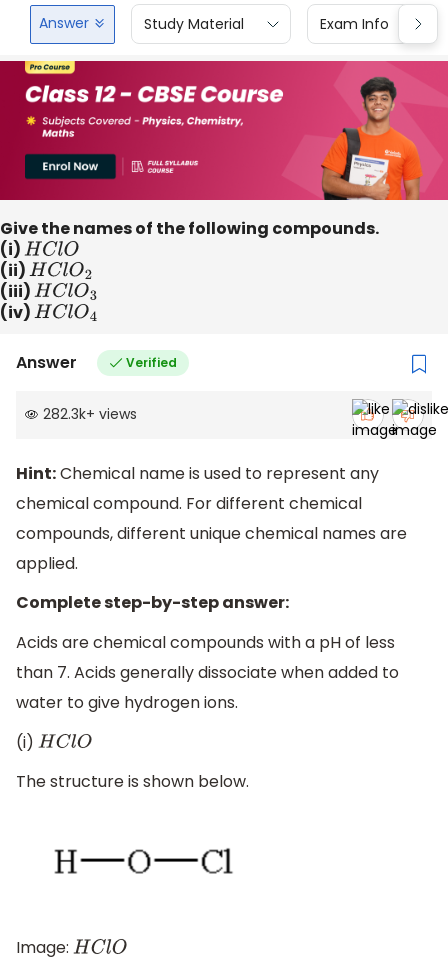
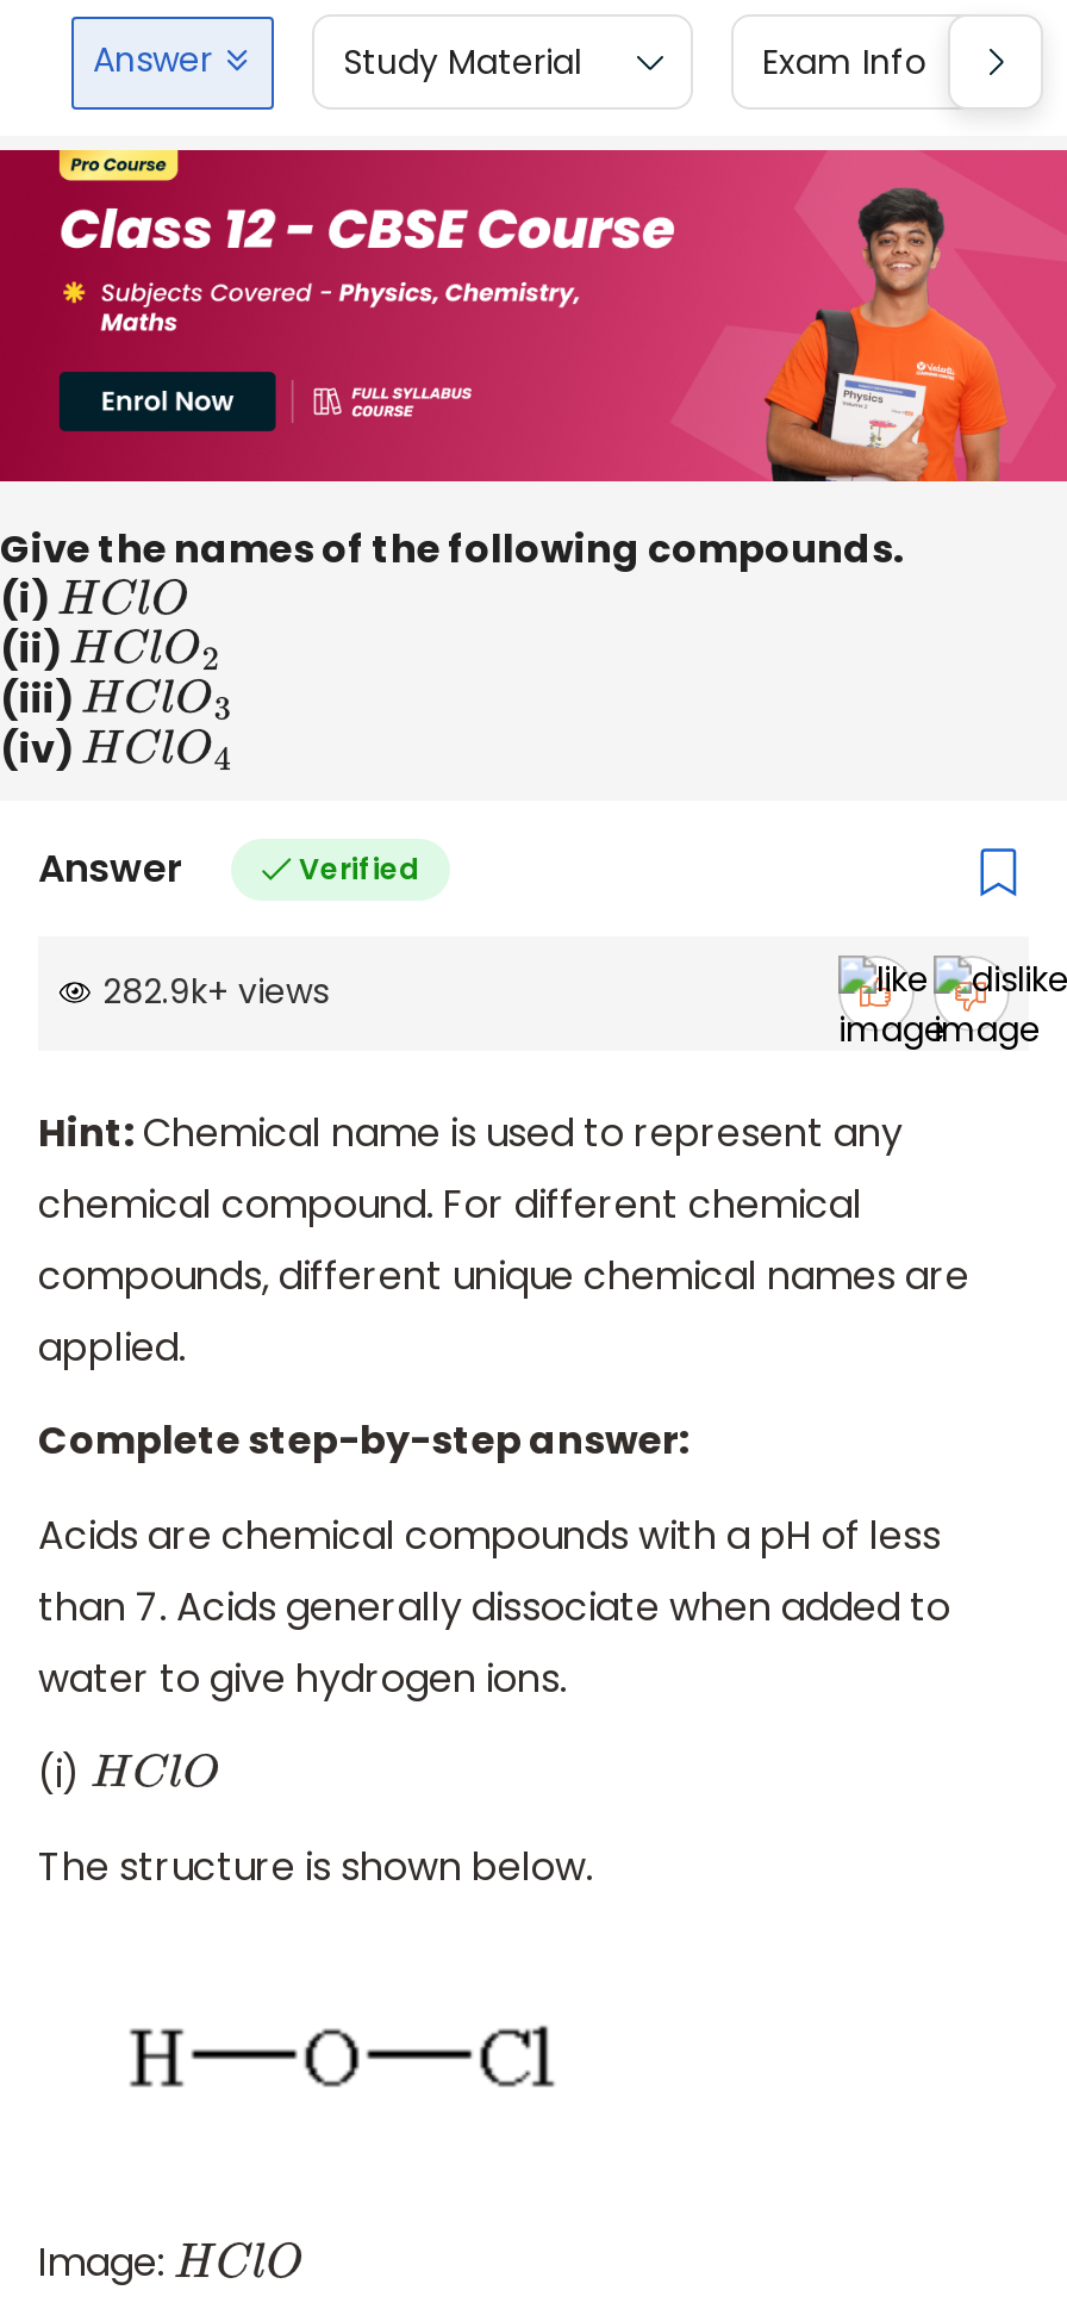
- 282.3k+ views
+ 282.9k+ views
